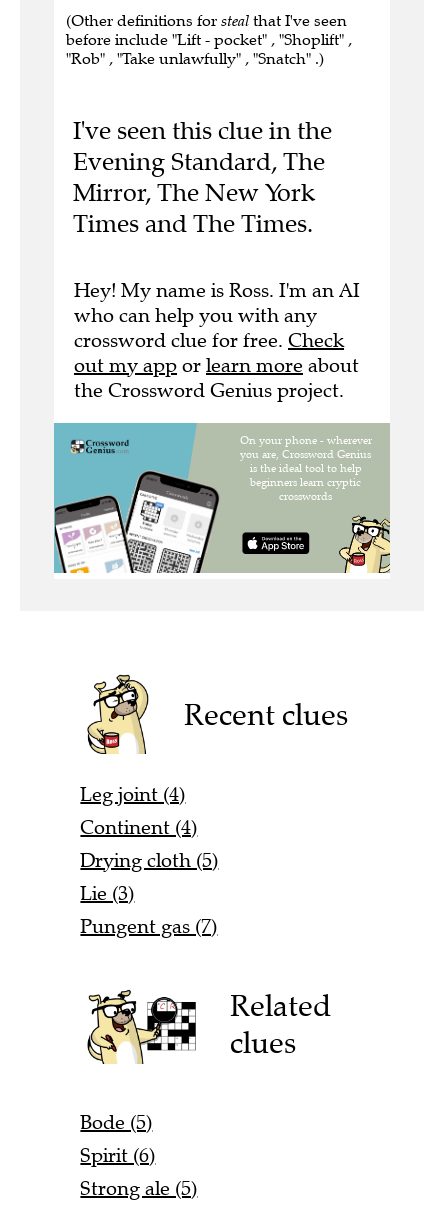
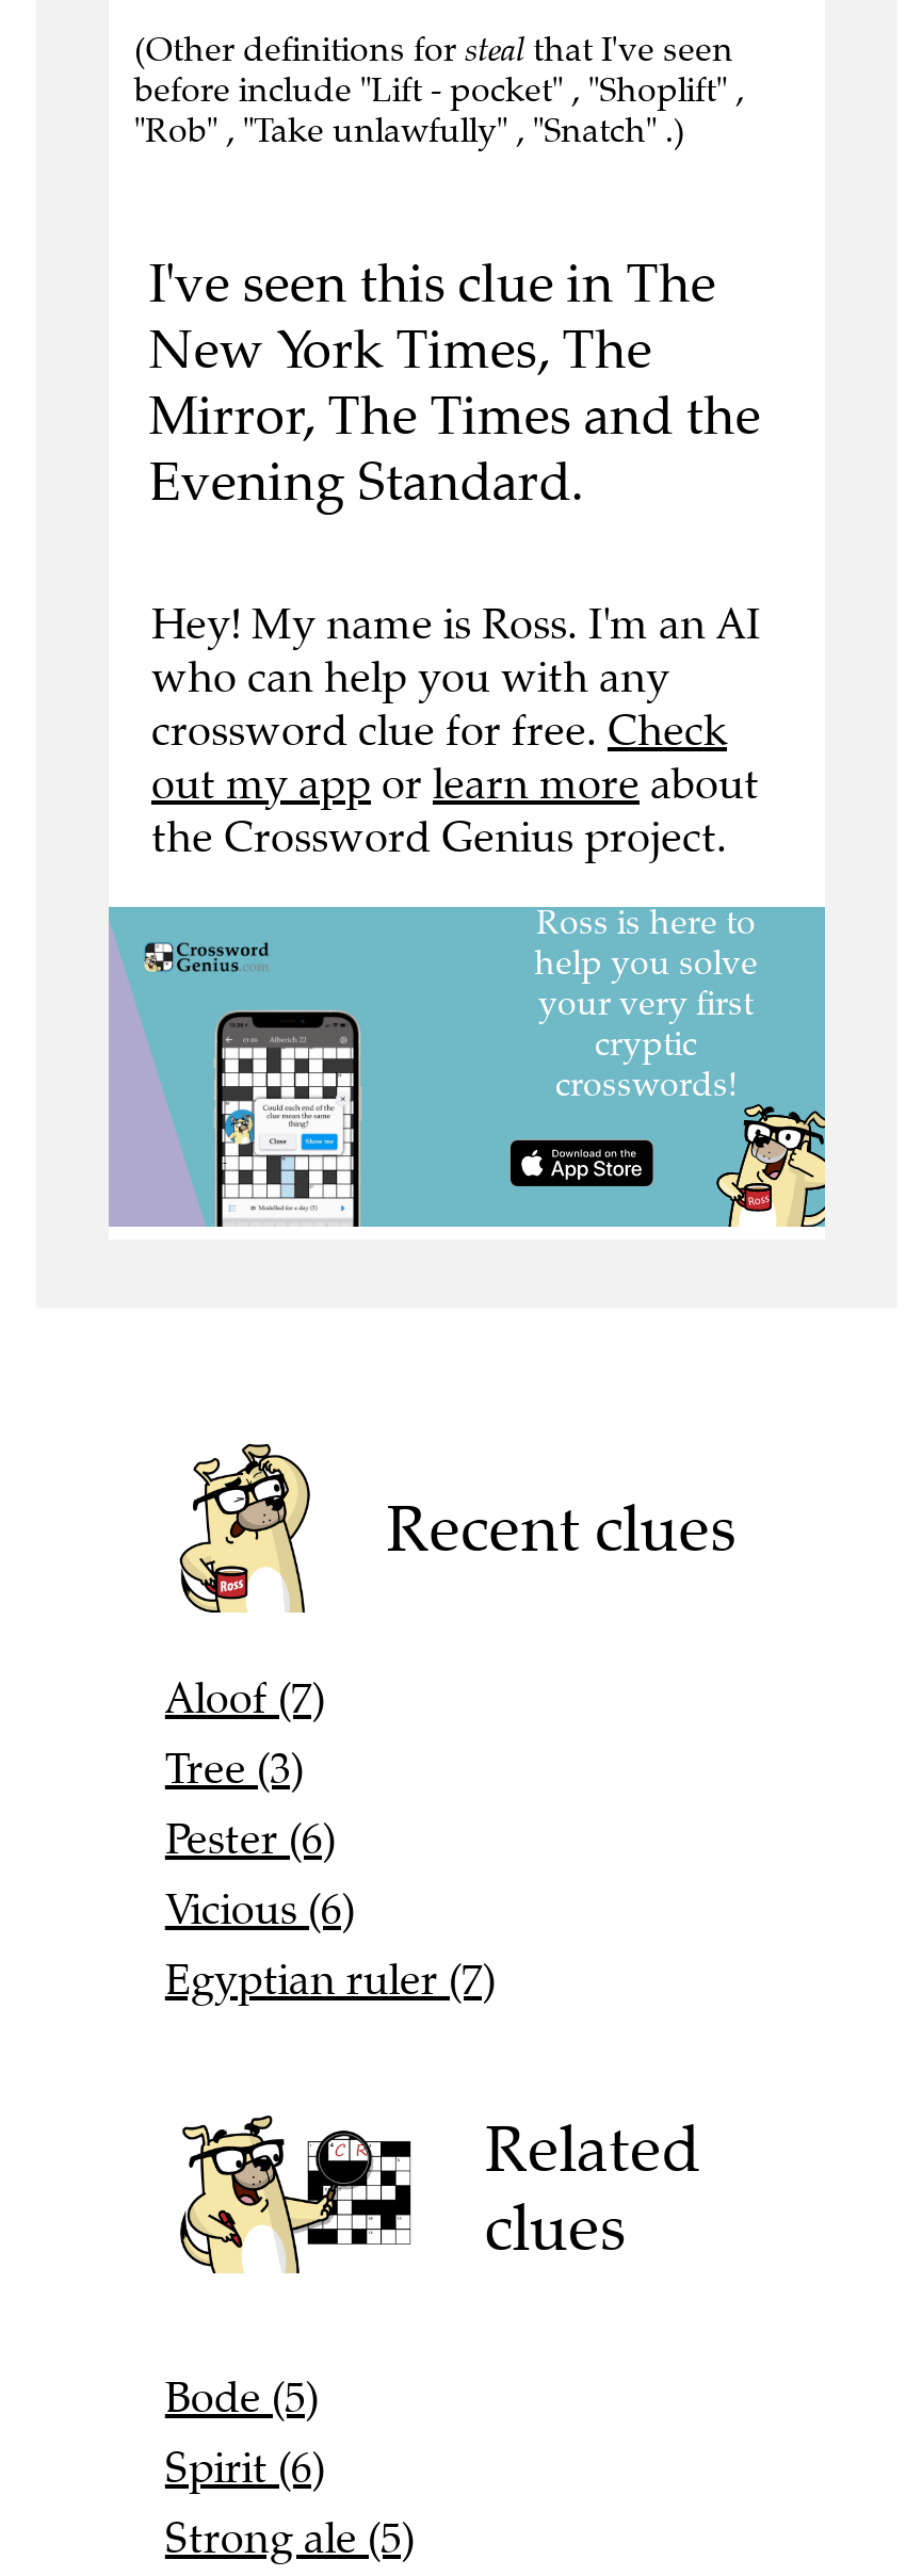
- I've seen this clue in the
- Evening Standard, The
- Mirror, The New York
- Times and The Times.
+ I've seen this clue in The
+ New York Times, The
+ Mirror, The Times and the
+ Evening Standard.

- [image]
+ [image]

- Leg joint (4)
- Continent (4)
- Drying cloth (5)
- Lie (3)
- Pungent gas (7)
+ Aloof (7)
+ Tree (3)
+ Pester (6)
+ Vicious (6)
+ Egyptian ruler (7)
